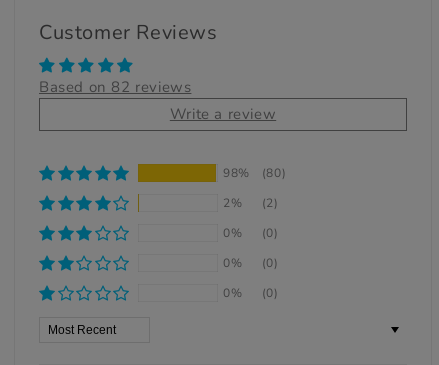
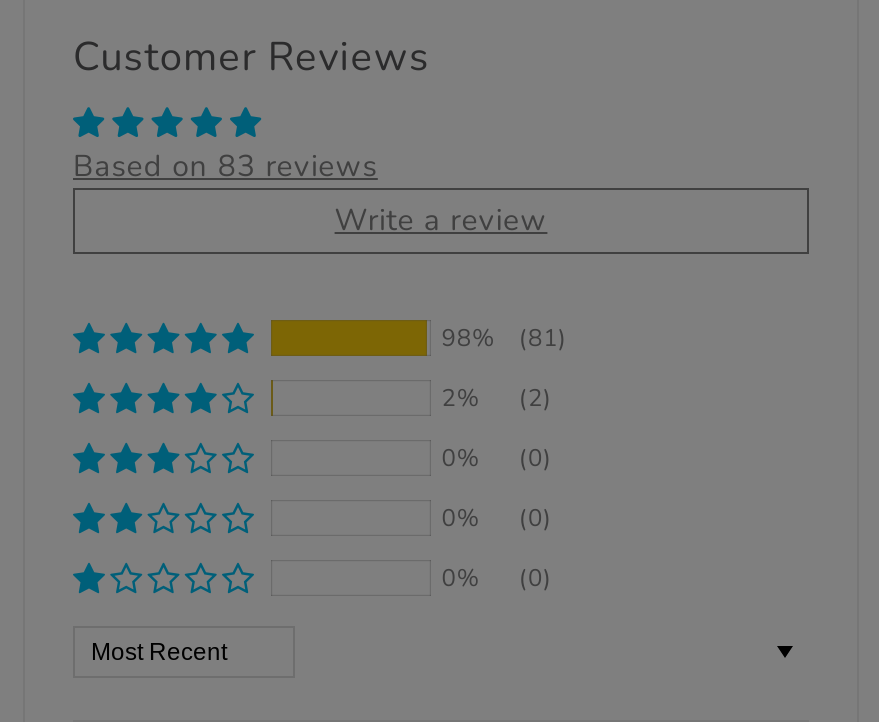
- Based on 82 reviews
+ Based on 83 reviews

- 98% (80)
+ 98% (81)
